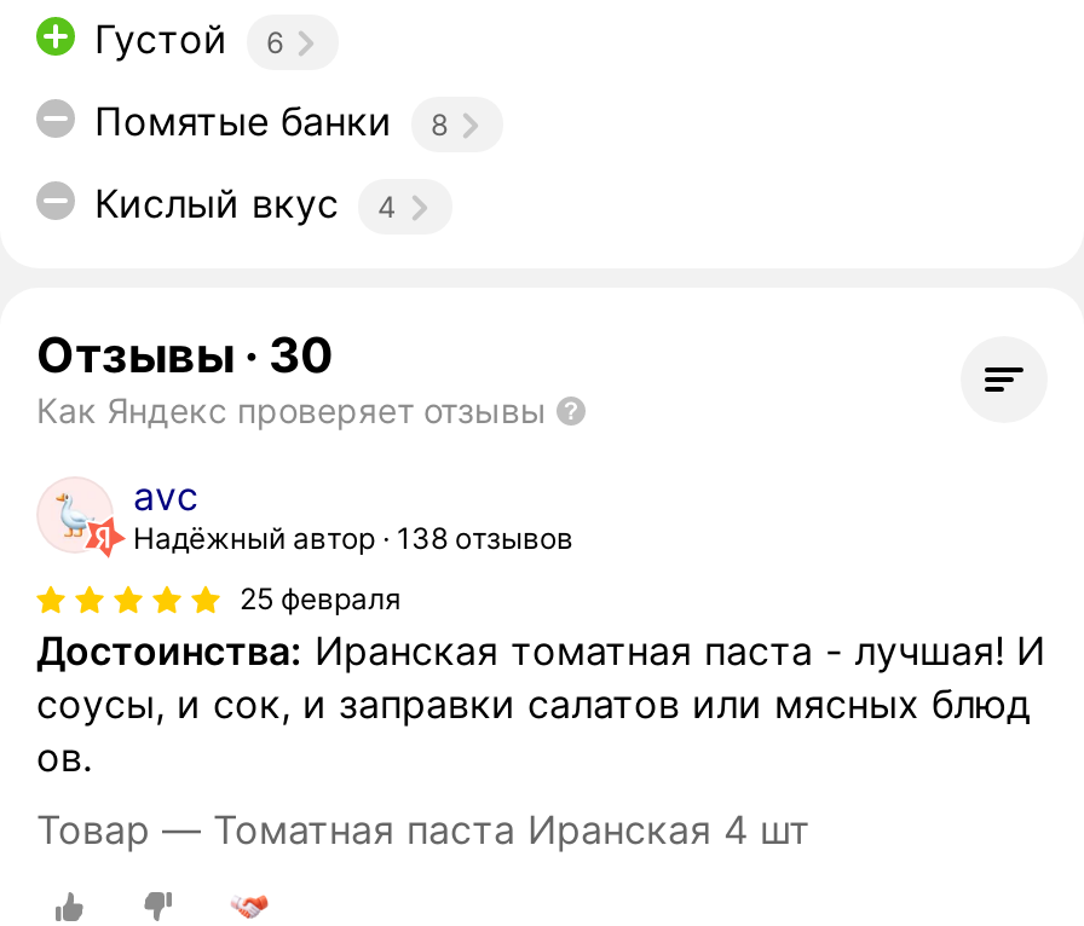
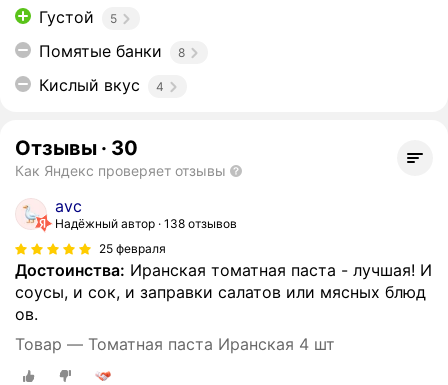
- Густой 6
+ Густой 5
